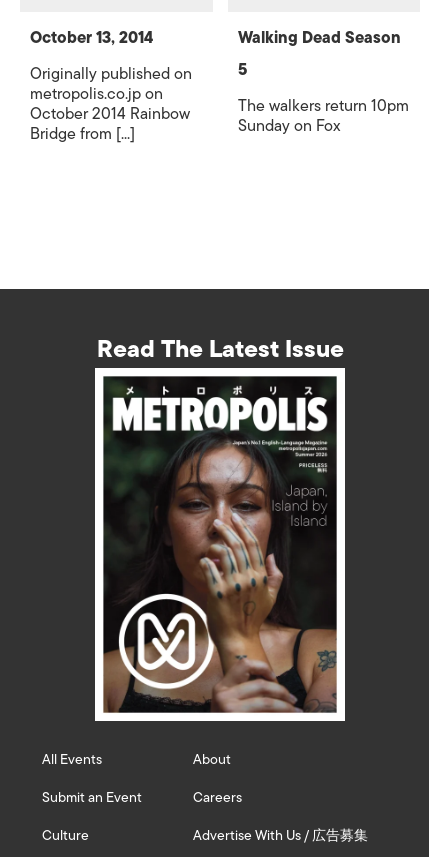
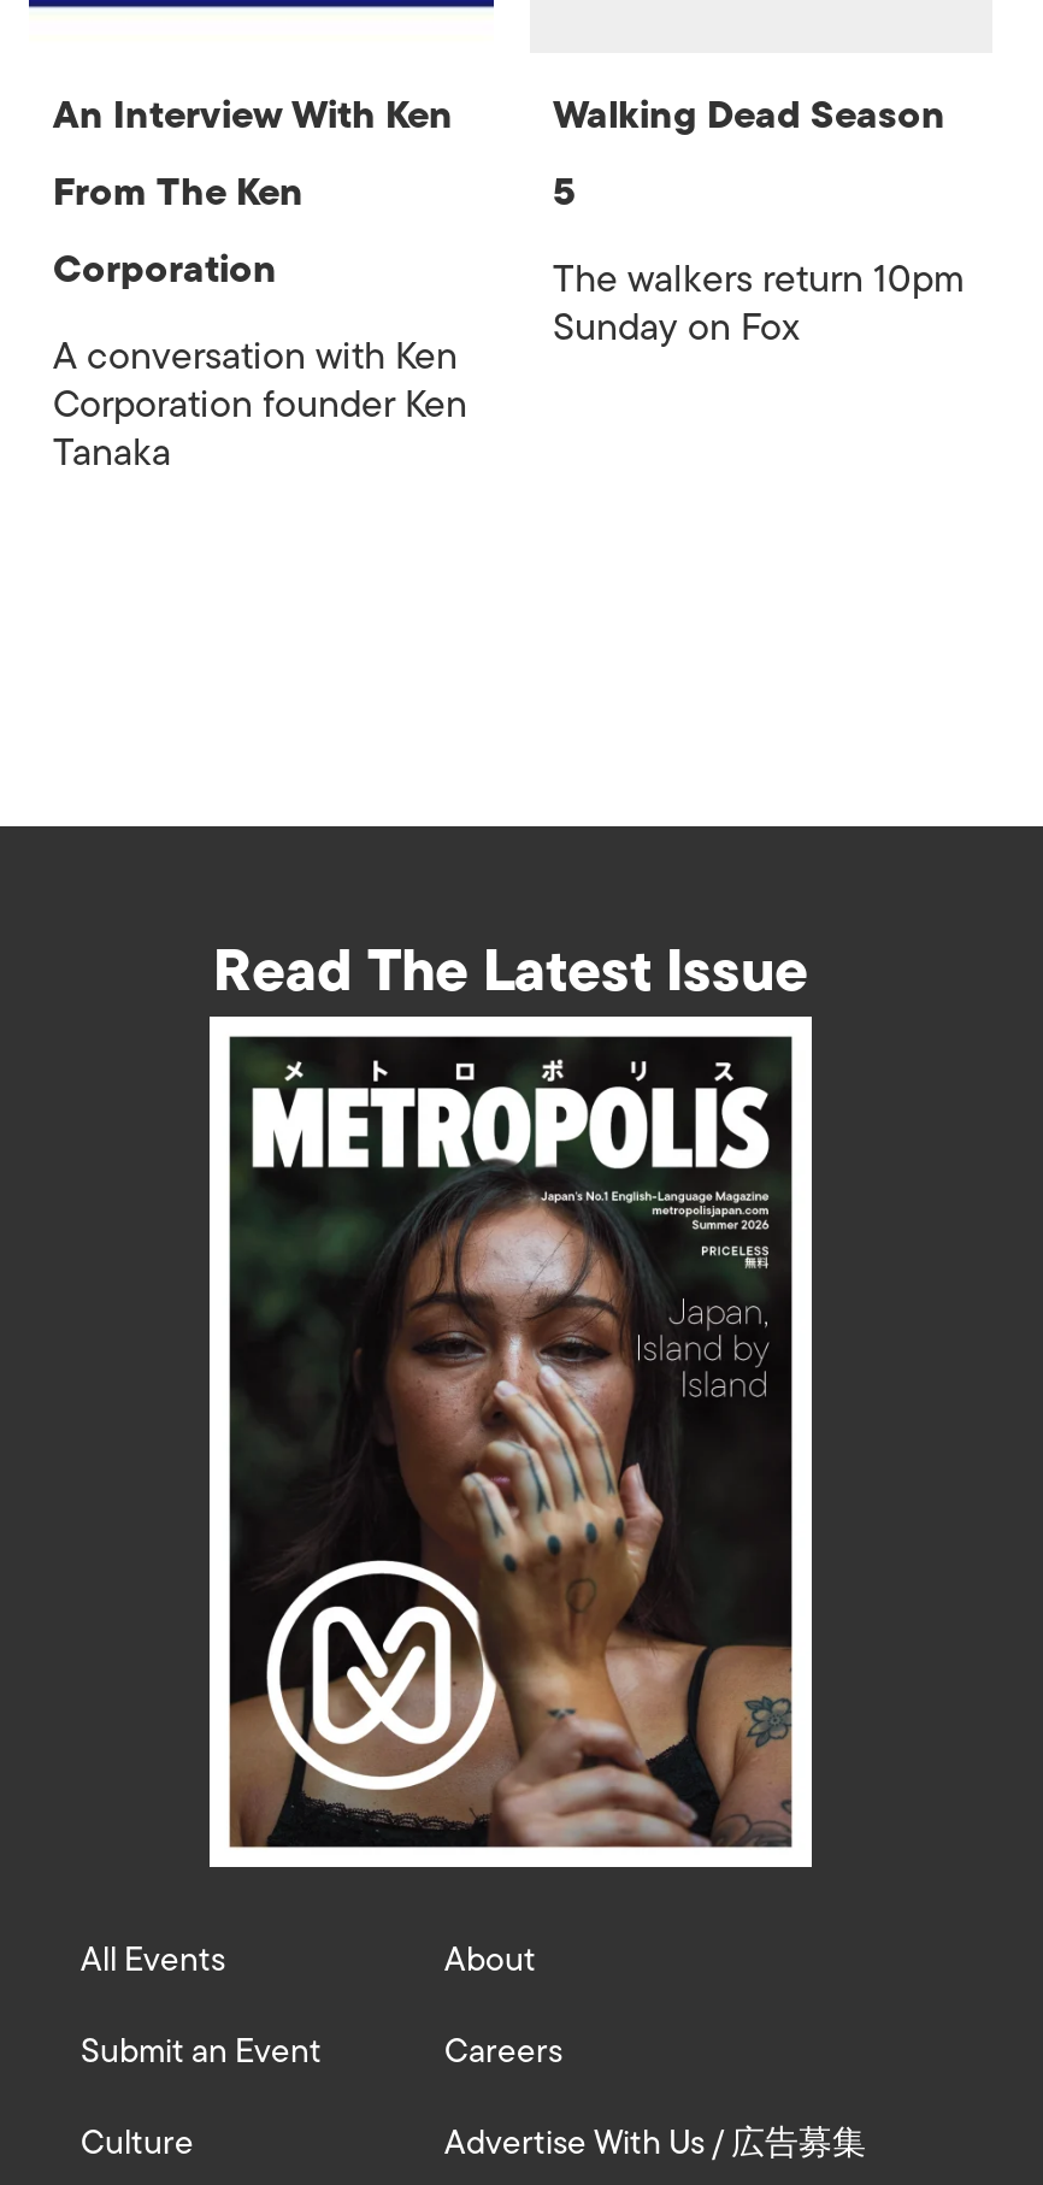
- October 13, 2014
- Originally published on
- metropolis.co.jp on
- October 2014 Rainbow
- Bridge from [...]
+ An Interview With Ken
+ From The Ken
+ Corporation
+ A conversation with Ken
+ Corporation founder Ken
+ Tanaka
